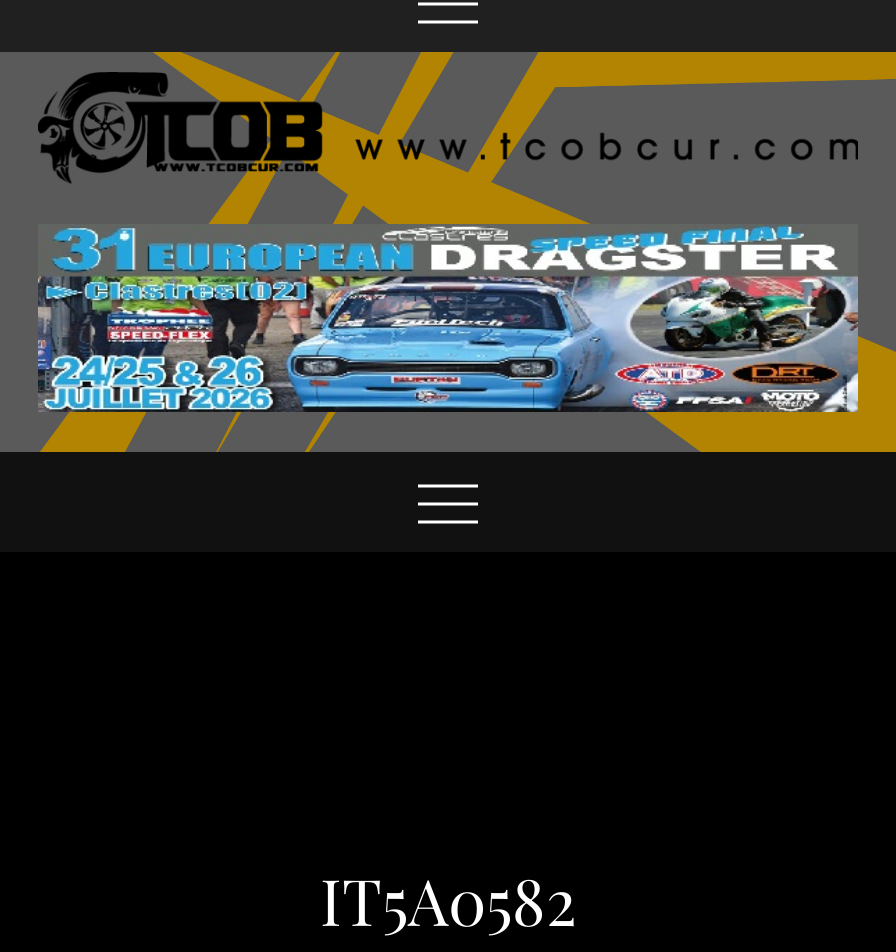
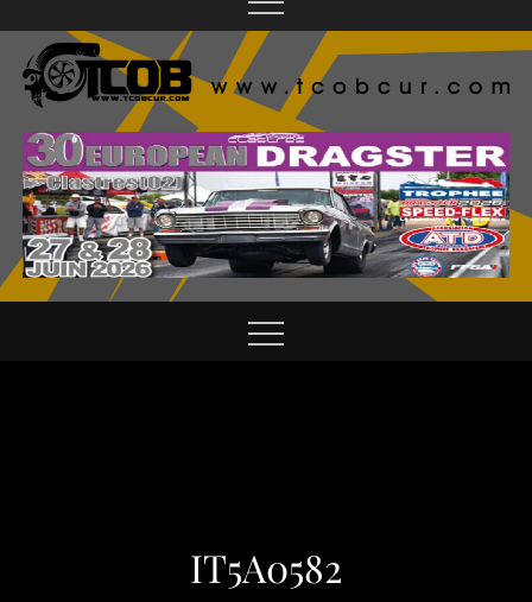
- [image]
+ [image]
